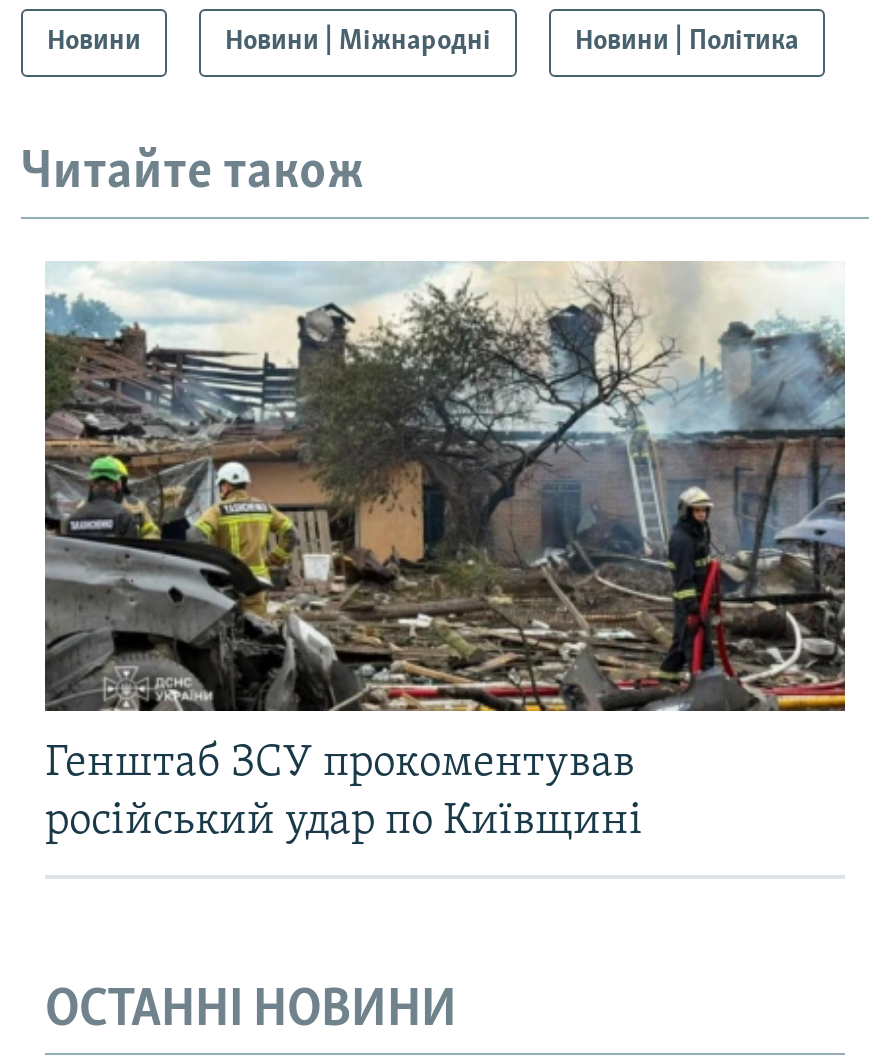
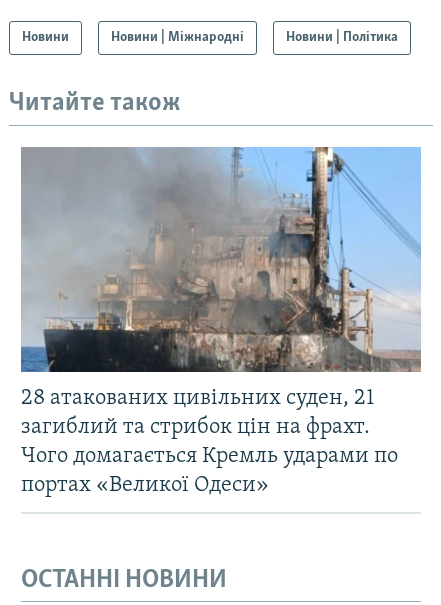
- [image]
- Генштаб ЗСУ прокоментував
- російський удар по Київщині
+ [image]
+ 28 атакованих цивільних суден, 21
+ загиблий та стрибок цін на фрахт.
+ Чого домагається Кремль ударами по
+ портах «Великої Одеси»
